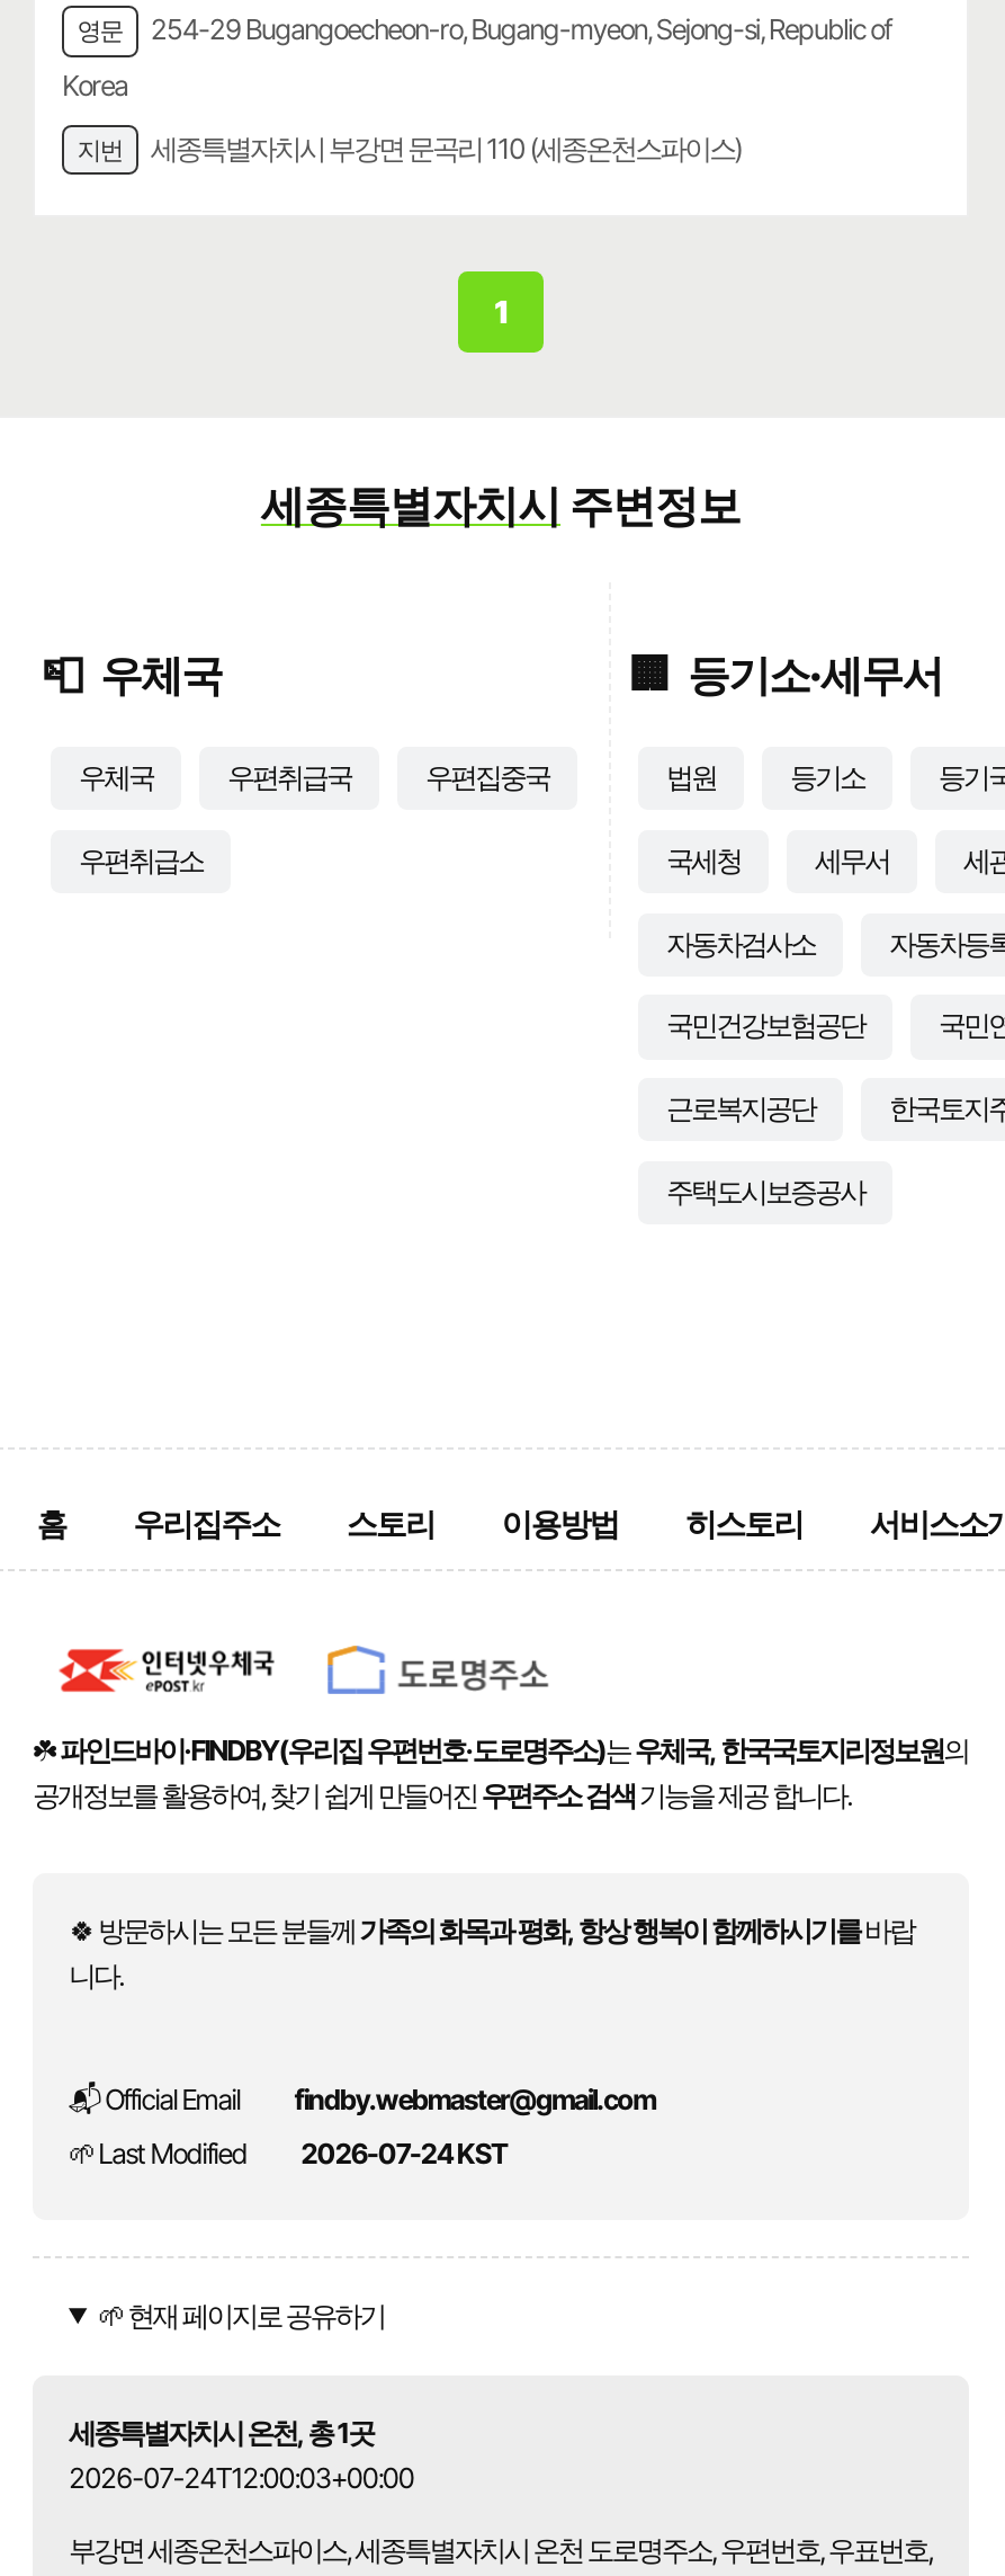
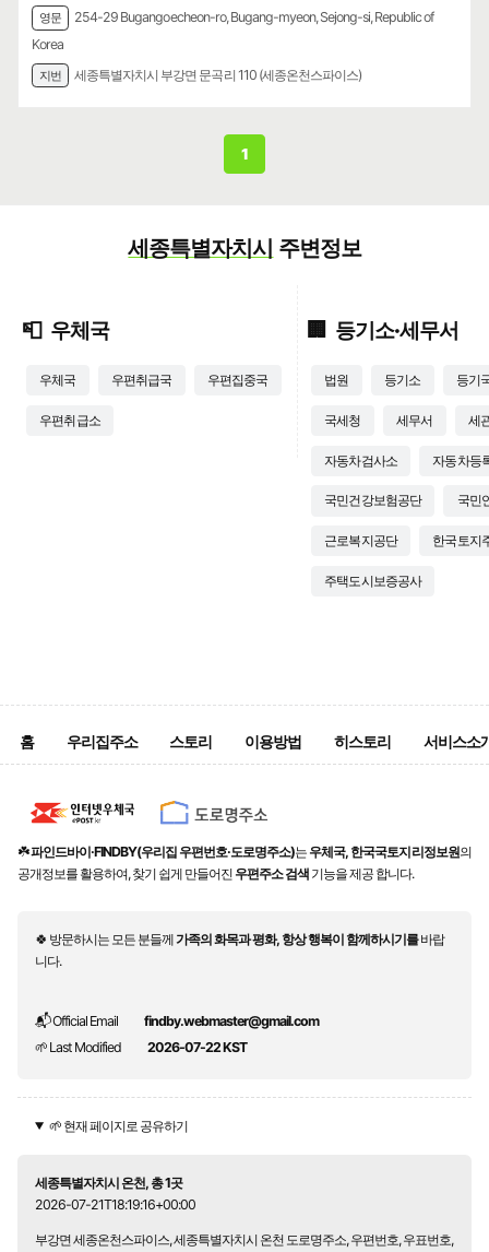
- 2026-07-24 KST
+ 2026-07-22 KST

- 2026-07-24T12:00:03+00:00
+ 2026-07-21T18:19:16+00:00
